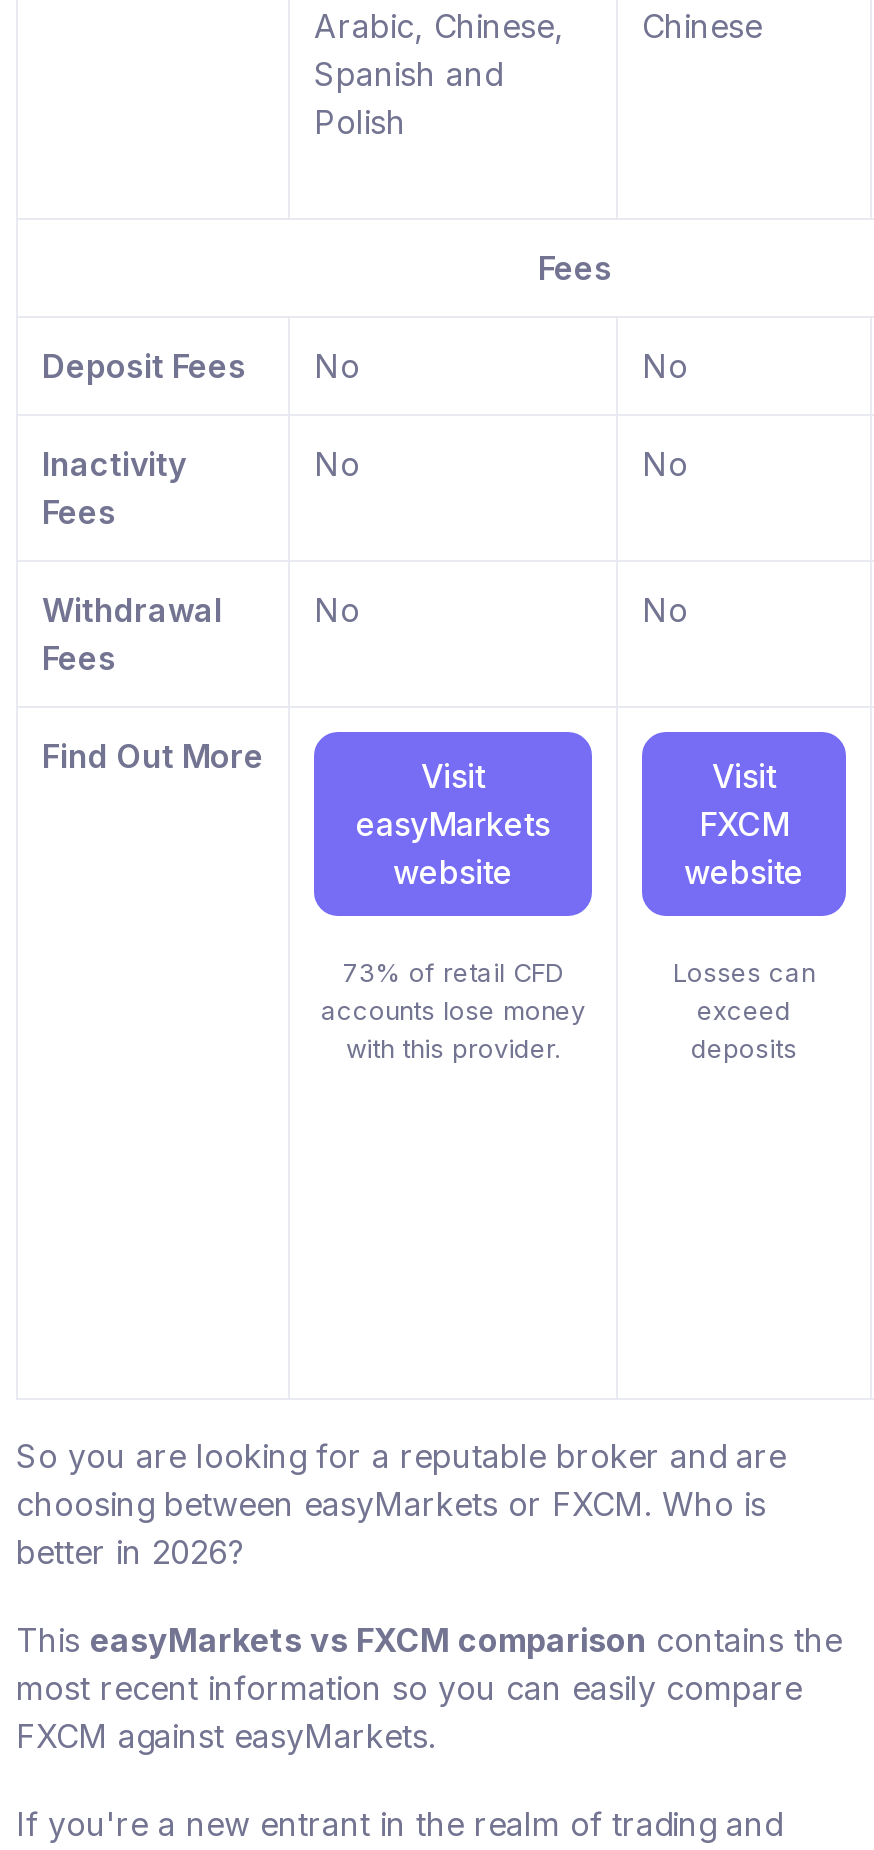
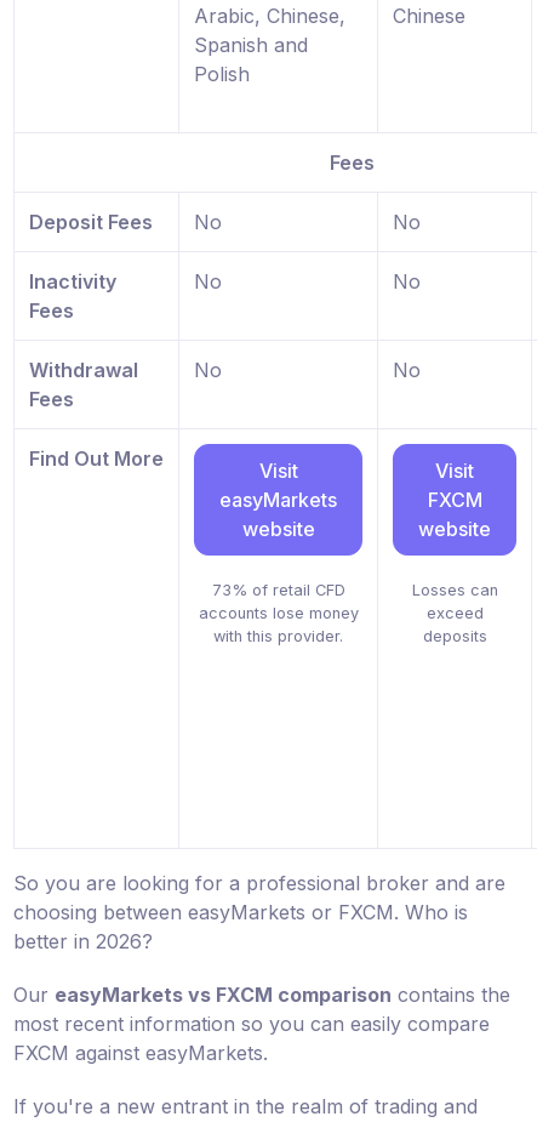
- So you are looking for a reputable broker and are
+ So you are looking for a professional broker and are

- This easyMarkets vs FXCM comparison contains the
+ Our easyMarkets vs FXCM comparison contains the
